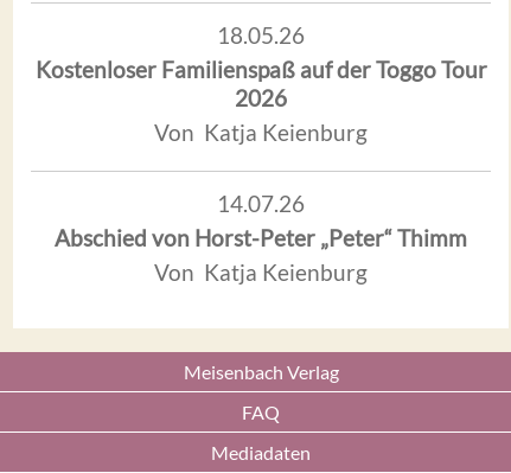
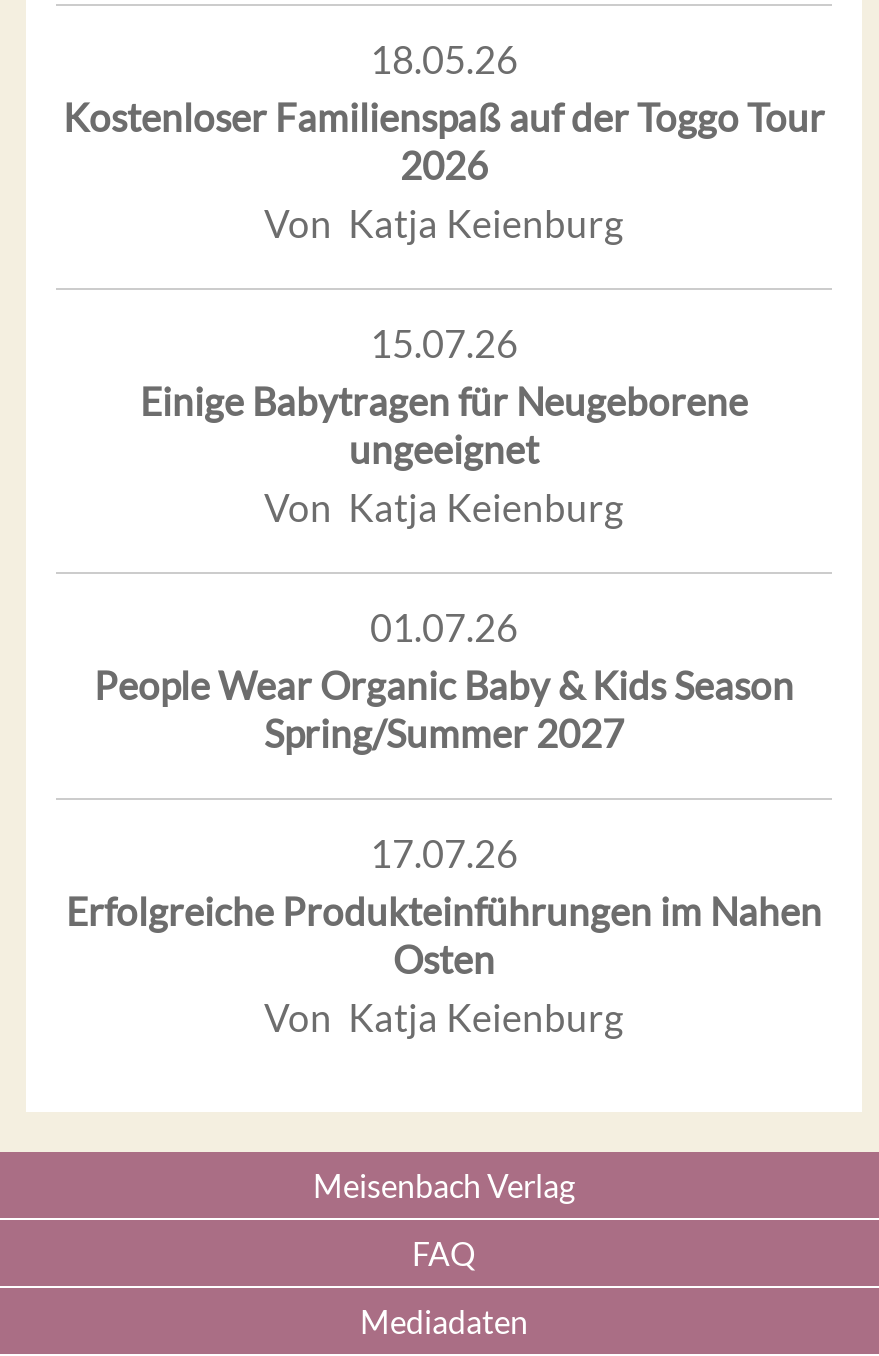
- 14.07.26
- Abschied von Horst-Peter „Peter“ Thimm
+ 15.07.26
+ Einige Babytragen für Neugeborene
+ ungeeignet
+ Von Katja Keienburg
+ 01.07.26
+ People Wear Organic Baby & Kids Season
+ Spring/Summer 2027
+ 17.07.26
+ Erfolgreiche Produkteinführungen im Nahen
+ Osten
